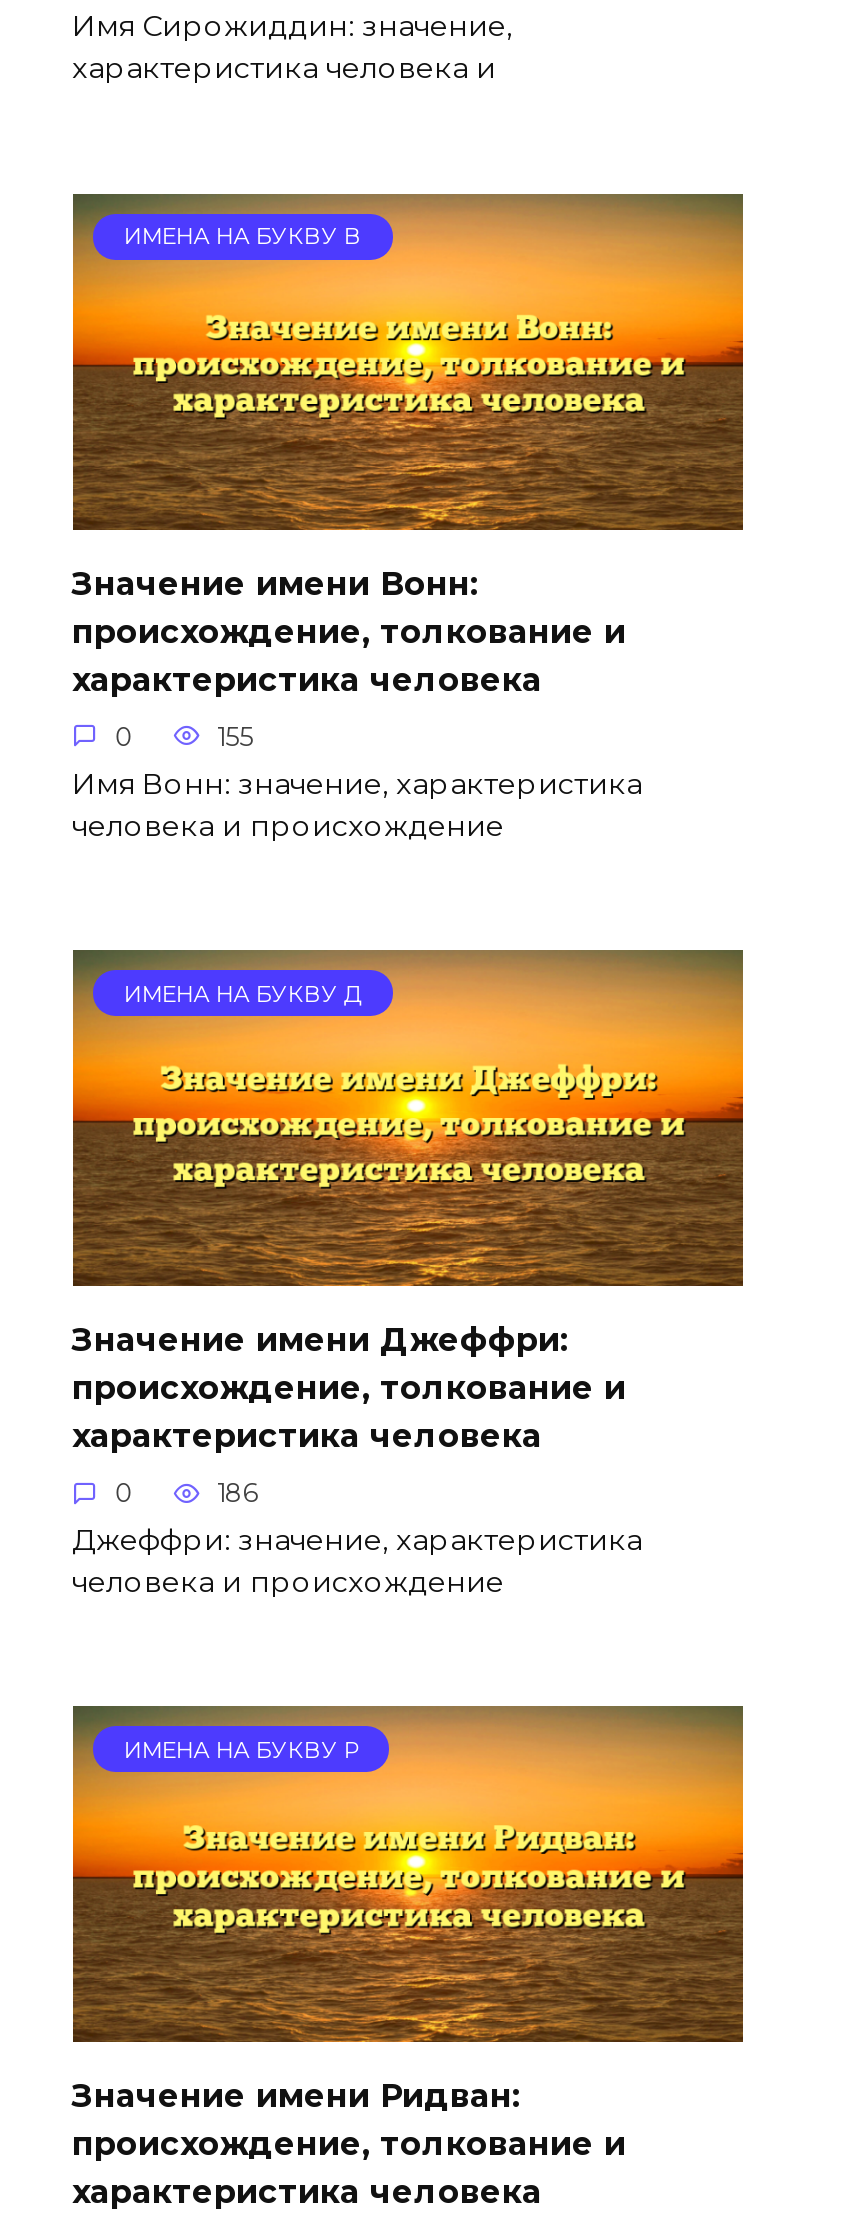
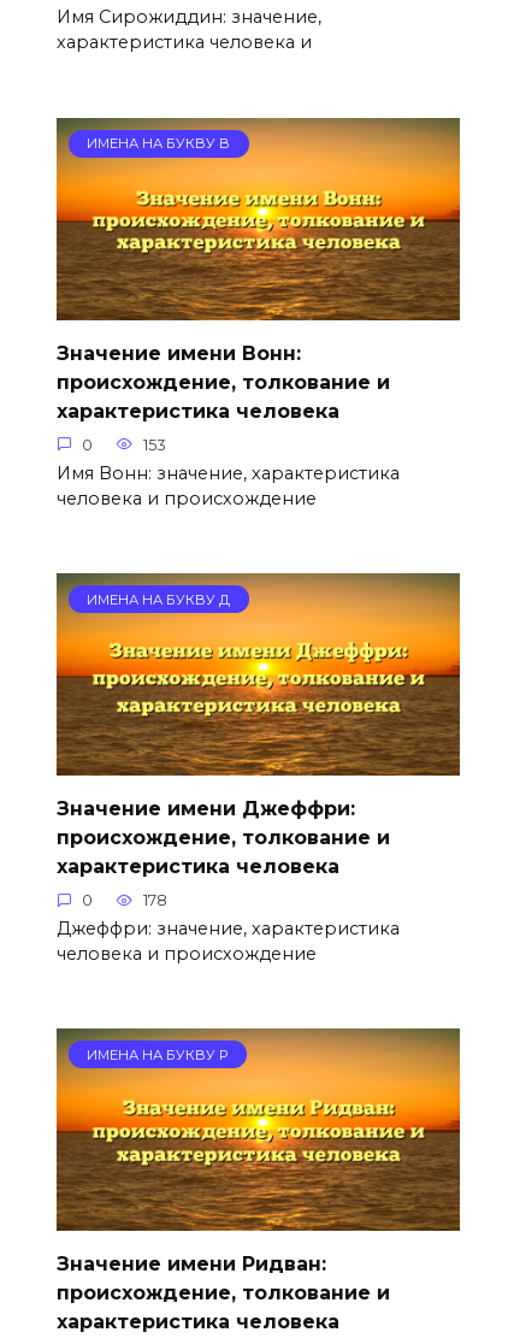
- 155
+ 153

- 186
+ 178
